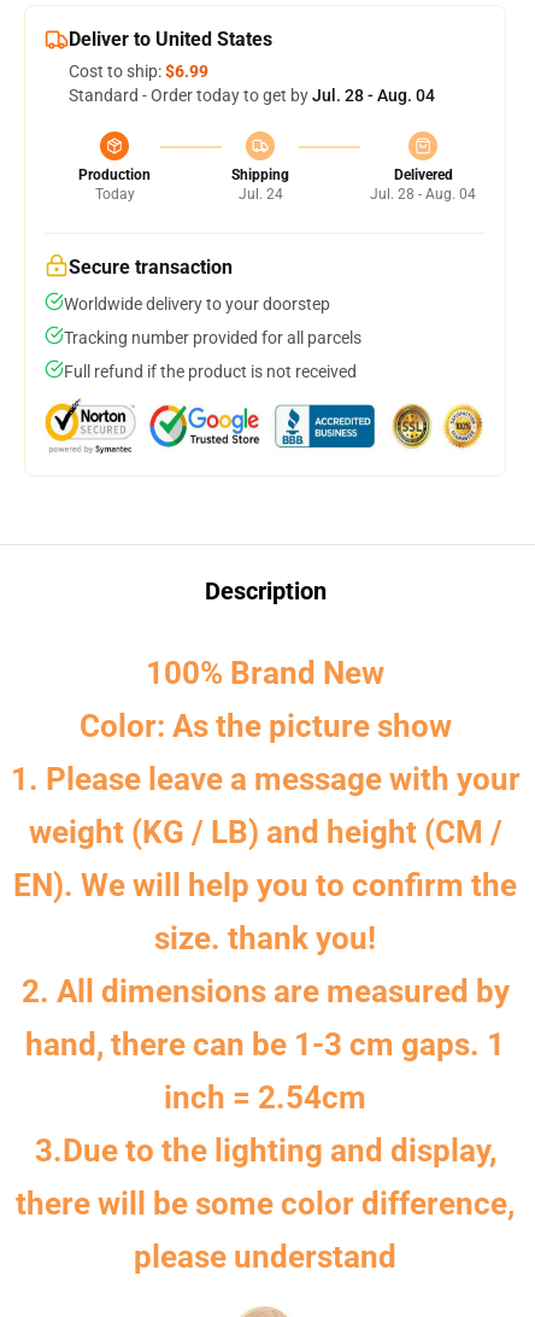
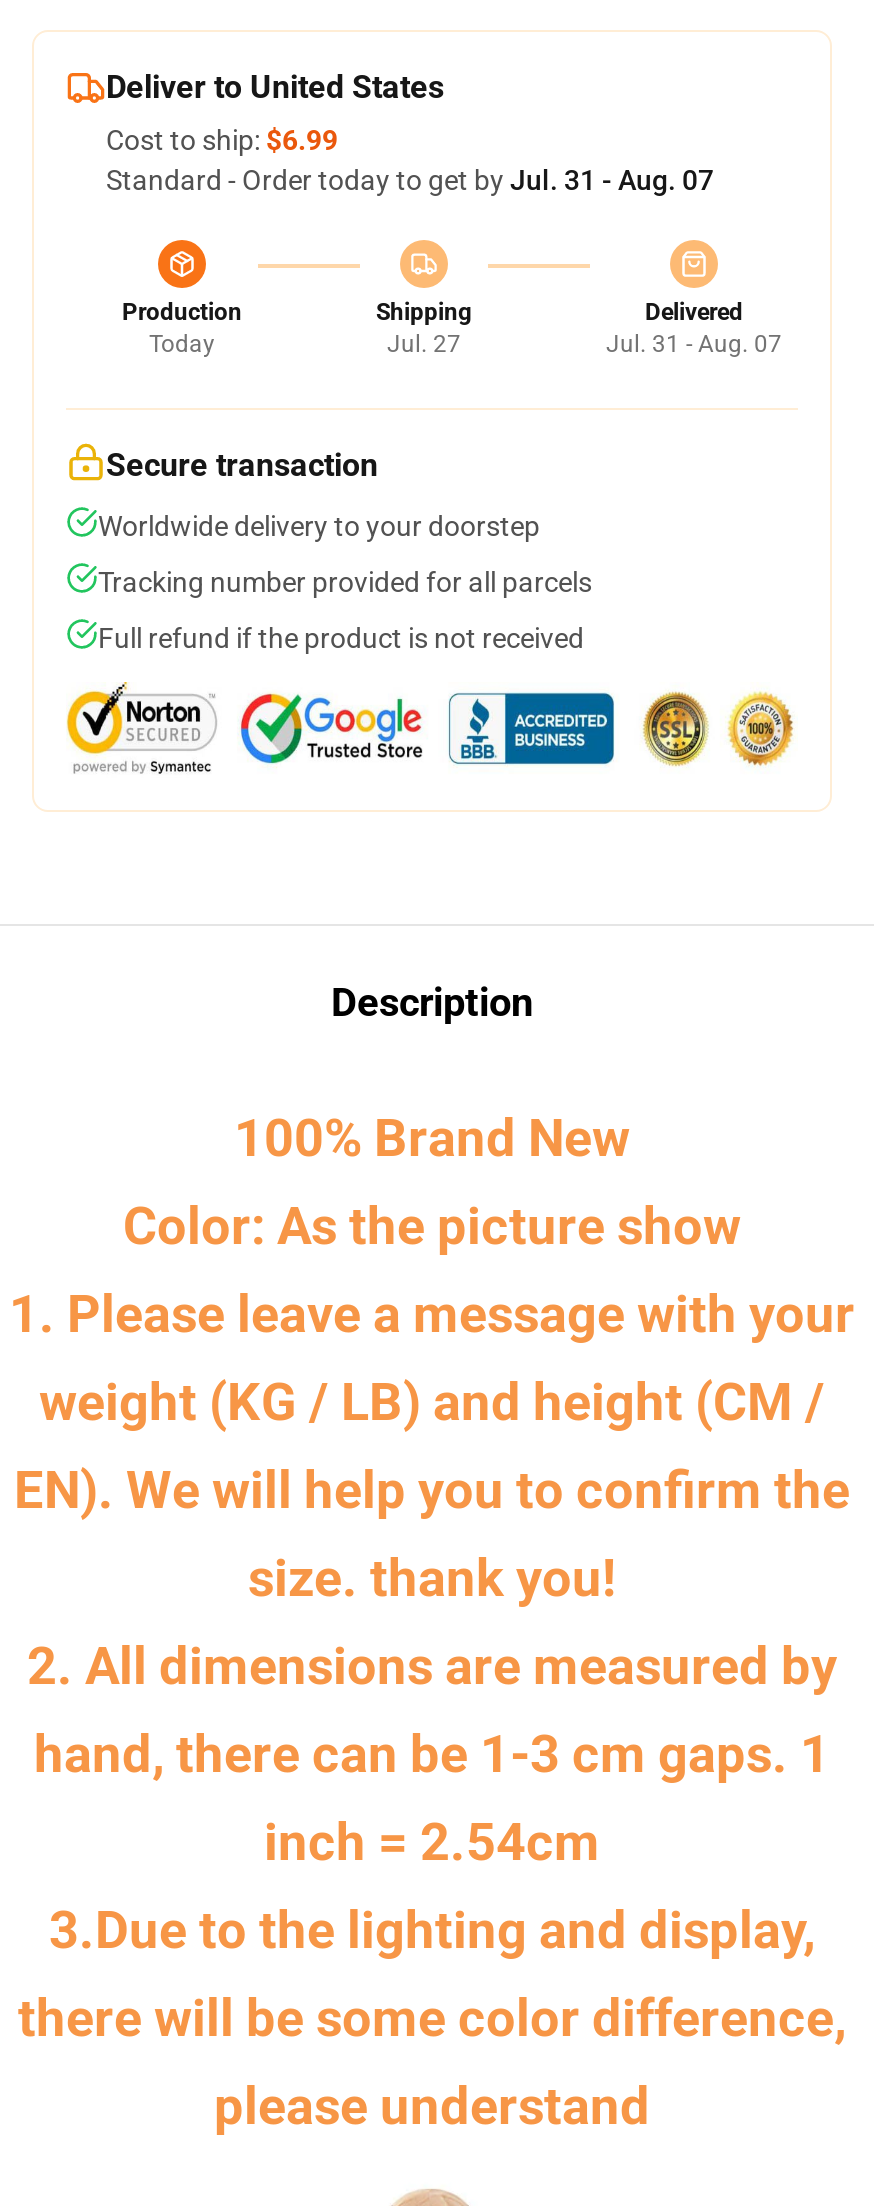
- Standard - Order today to get by Jul. 28 - Aug. 04
+ Standard - Order today to get by Jul. 31 - Aug. 07

- Jul. 24
+ Jul. 27

- Jul. 28 - Aug. 04
+ Jul. 31 - Aug. 07
